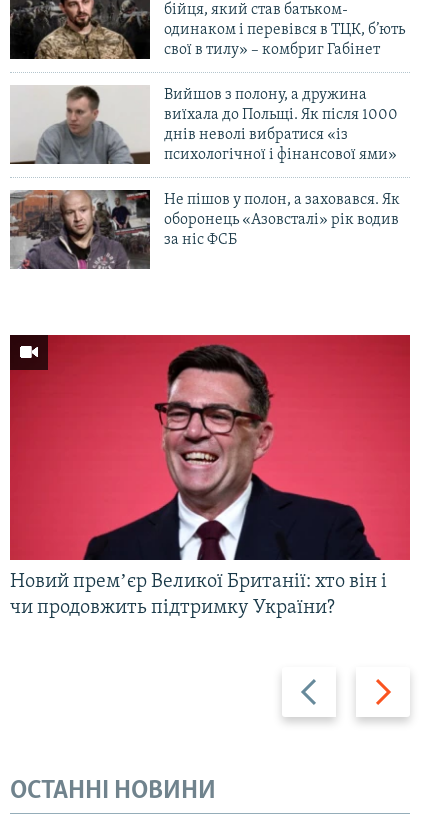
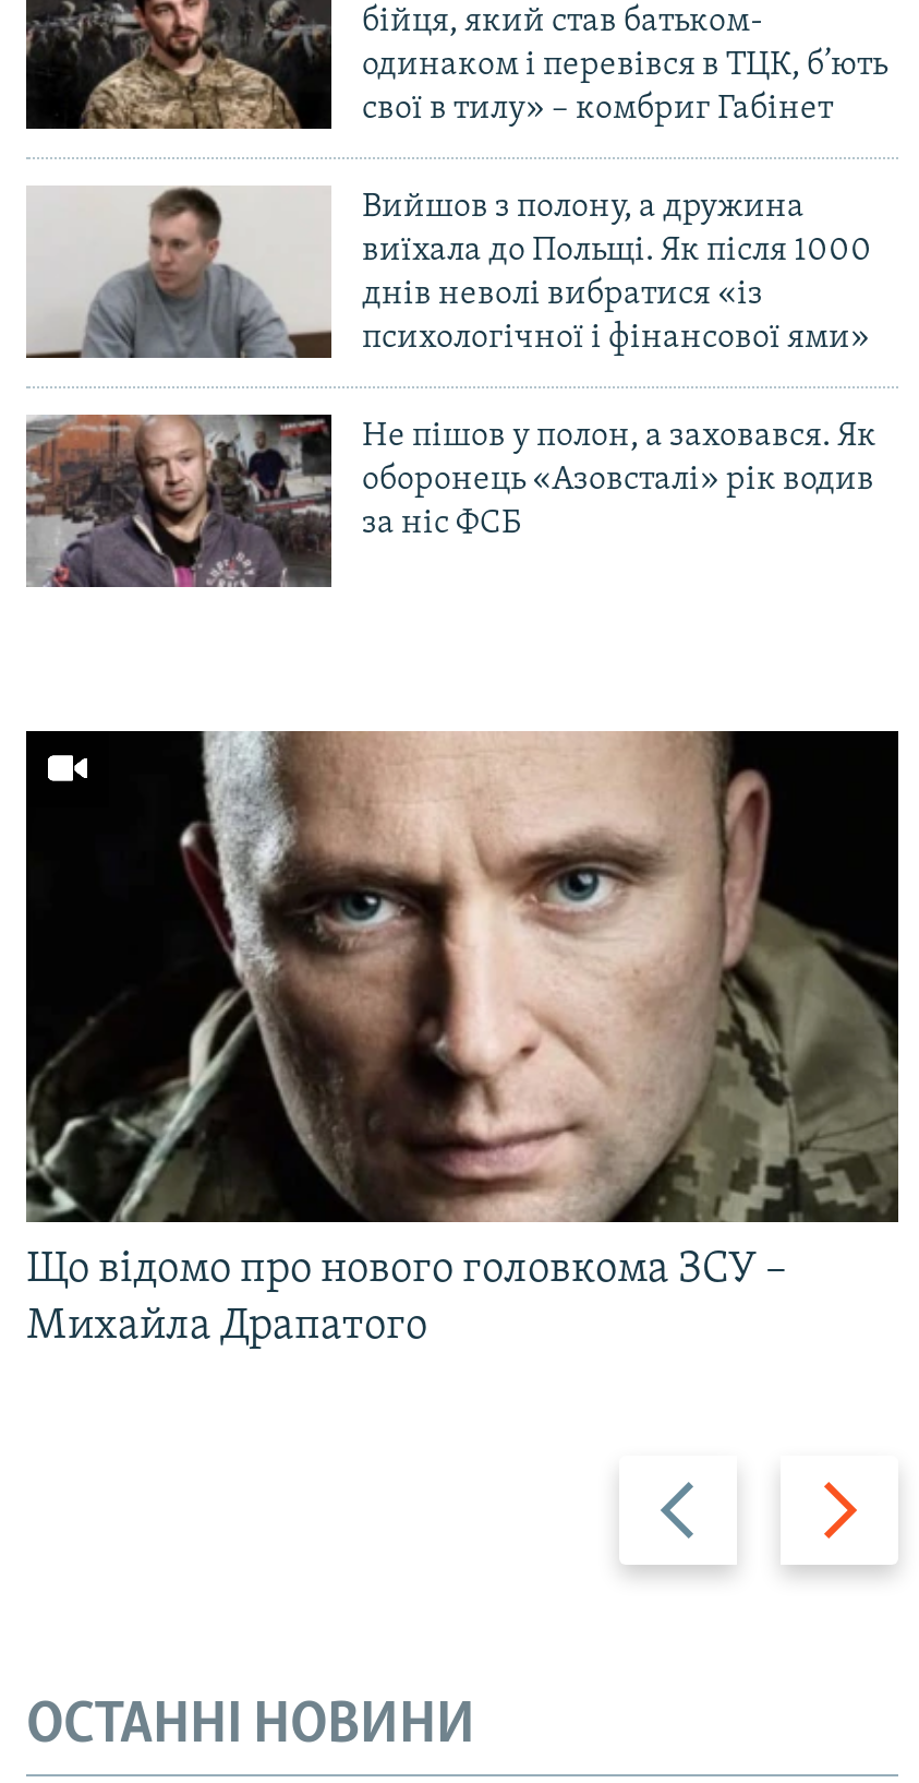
- [image]
- Новий премʼєр Великої Британії: хто він і
- чи продовжить підтримку України?
+ [image]
+ Що відомо про нового головкома ЗСУ –
+ Михайла Драпатого
